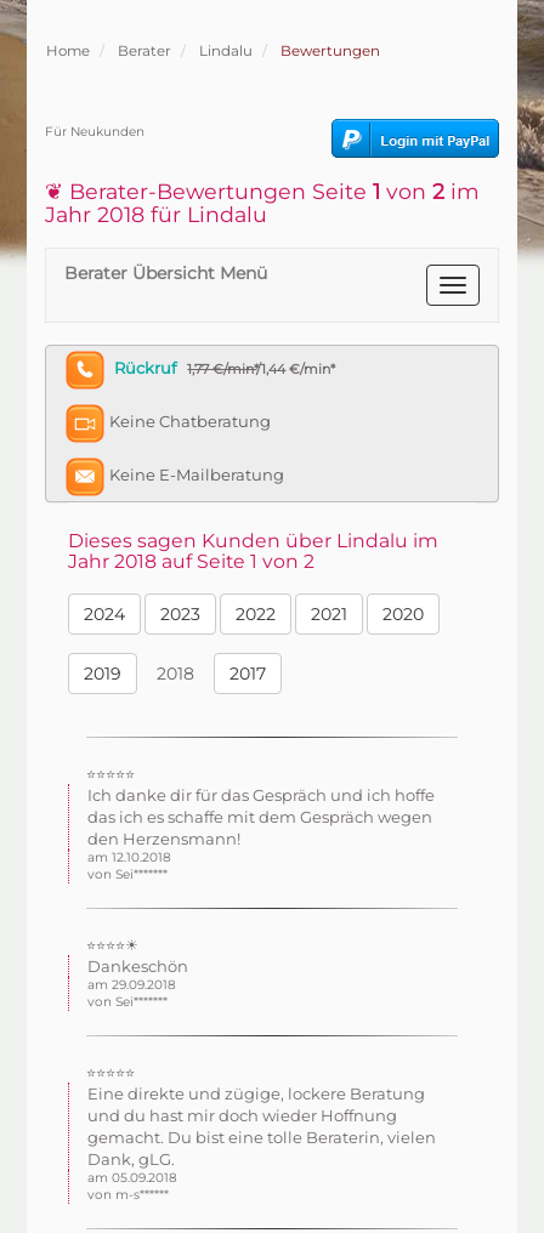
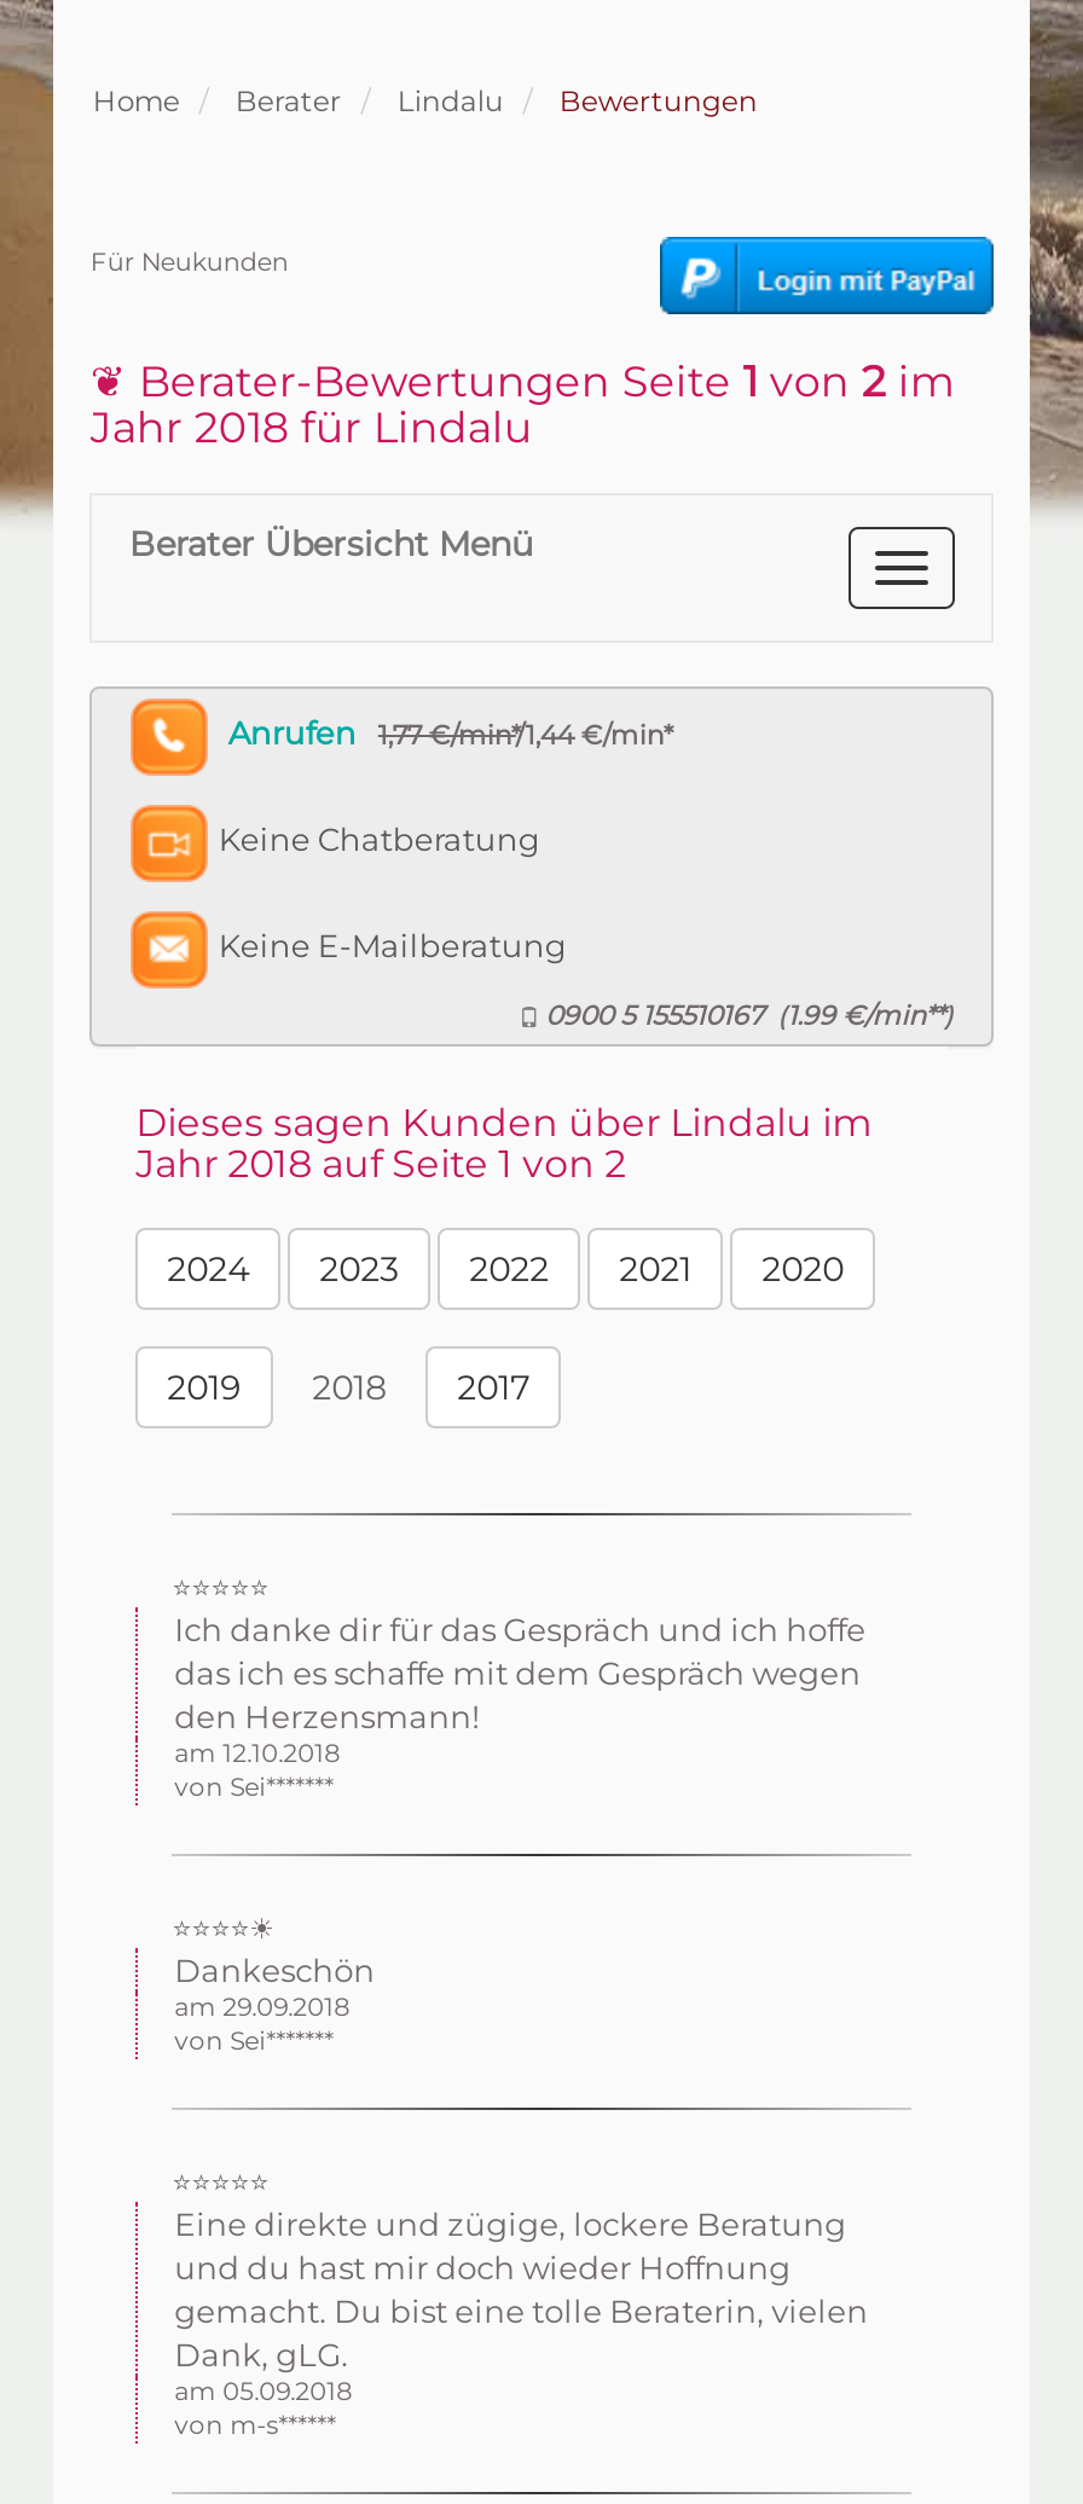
- Rückruf
+ Anrufen

+ 0900 5 155510167 (1.99 €/min**)
